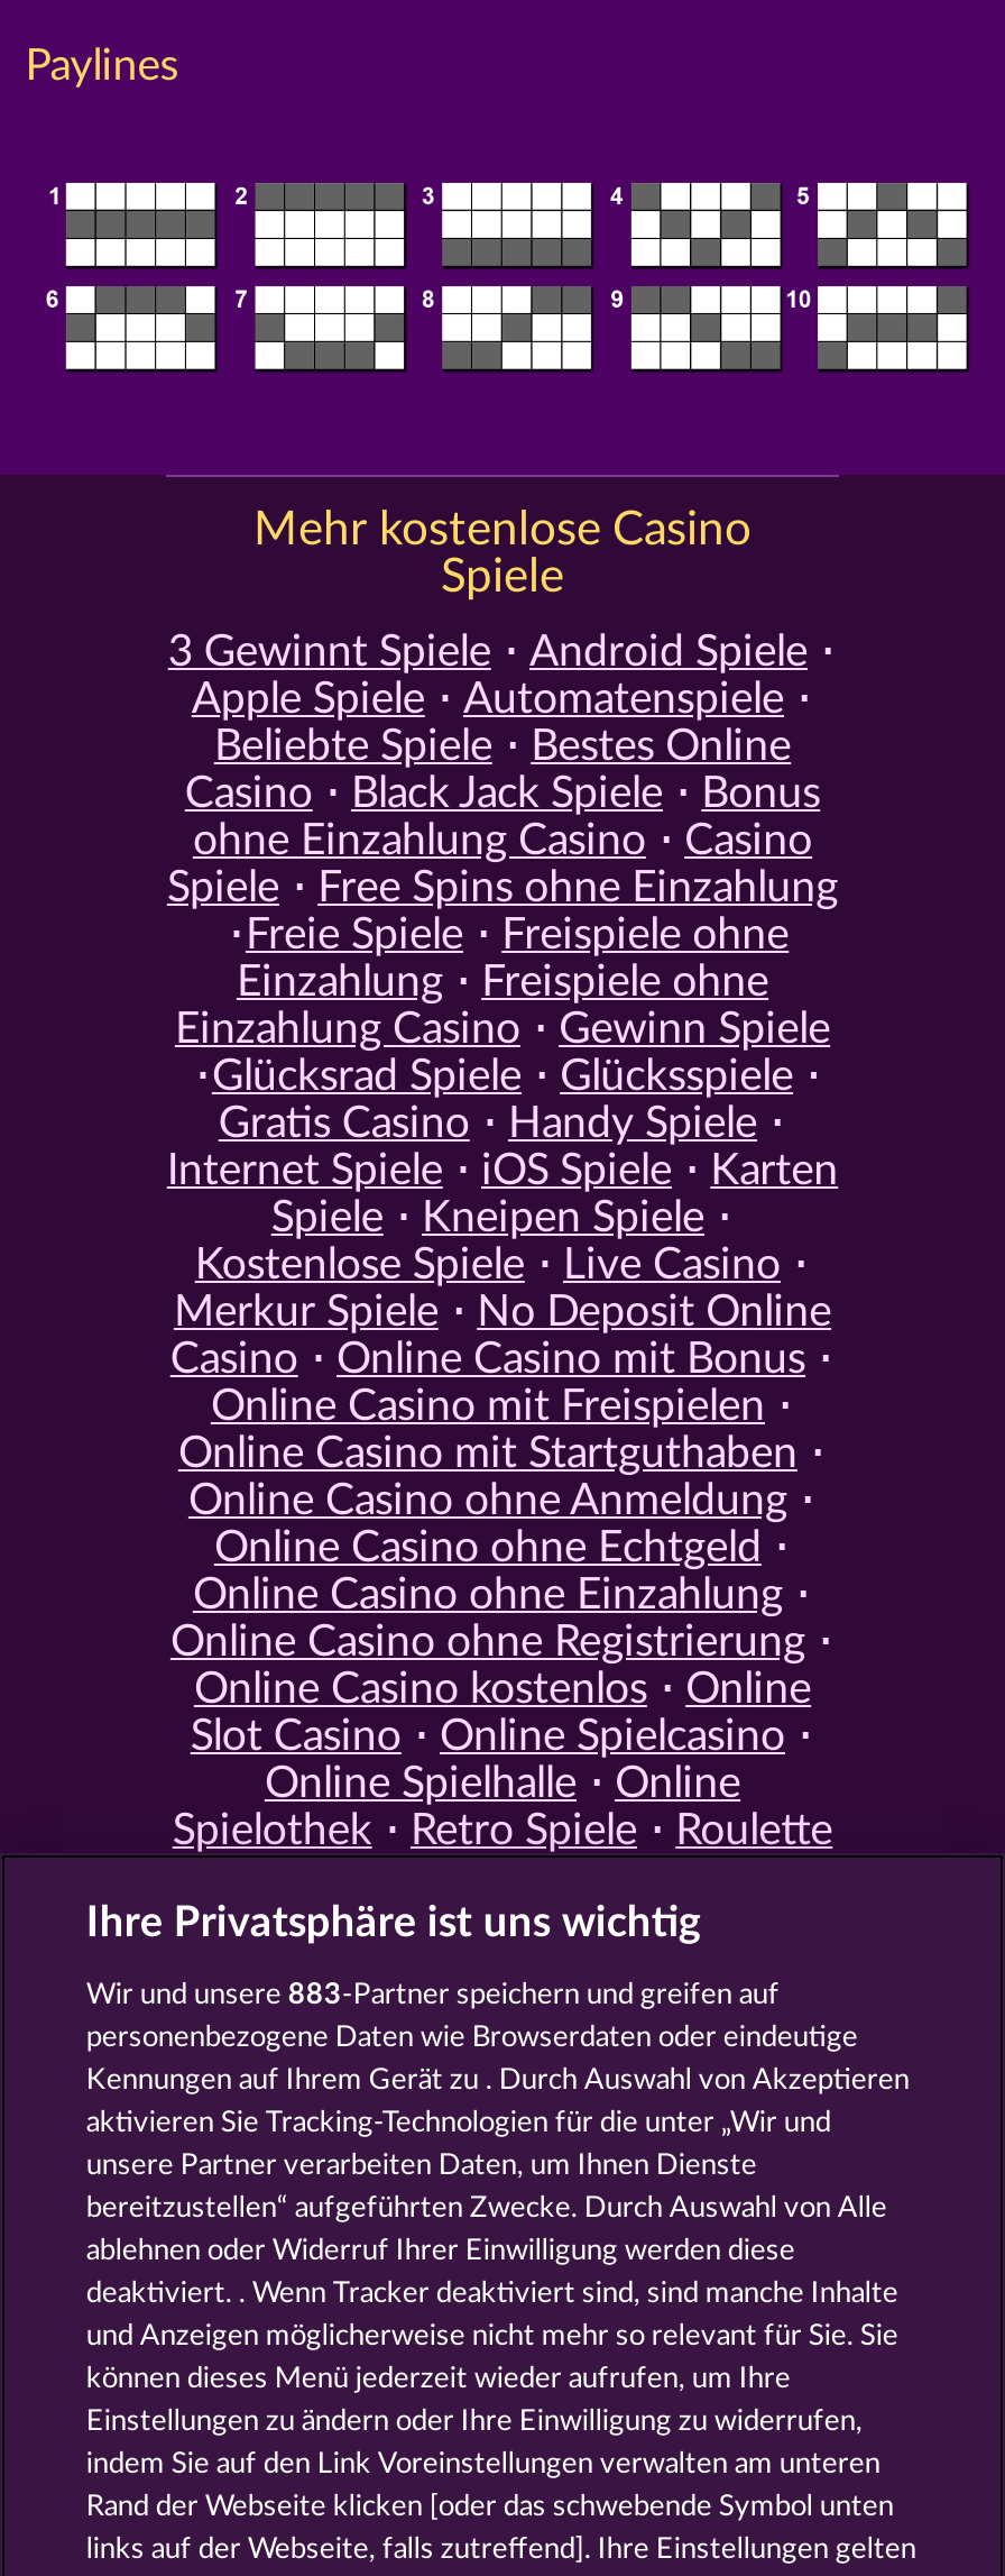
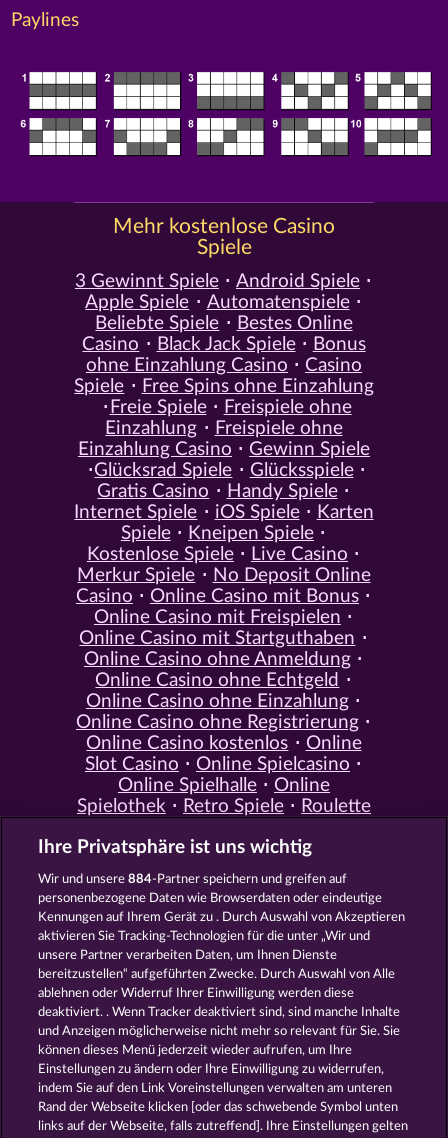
- Wir und unsere 883-Partner speichern und greifen auf
+ Wir und unsere 884-Partner speichern und greifen auf
